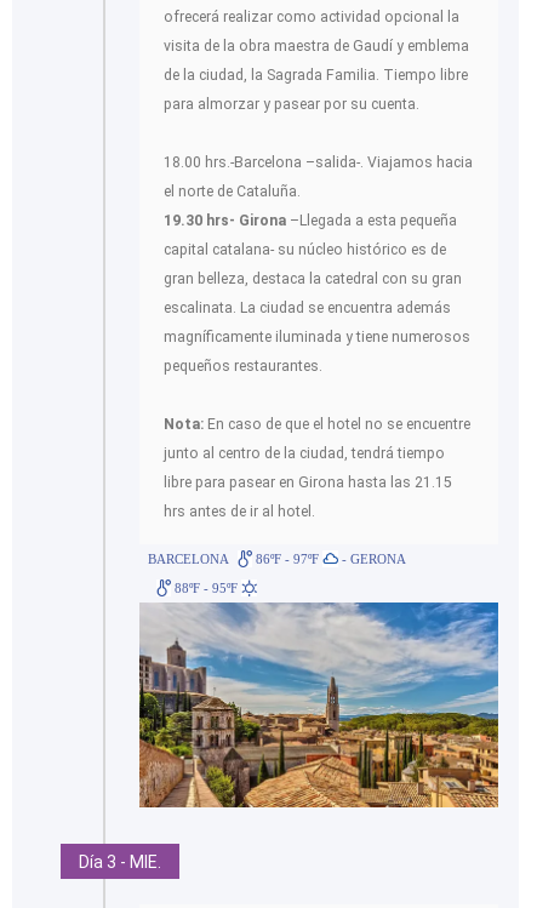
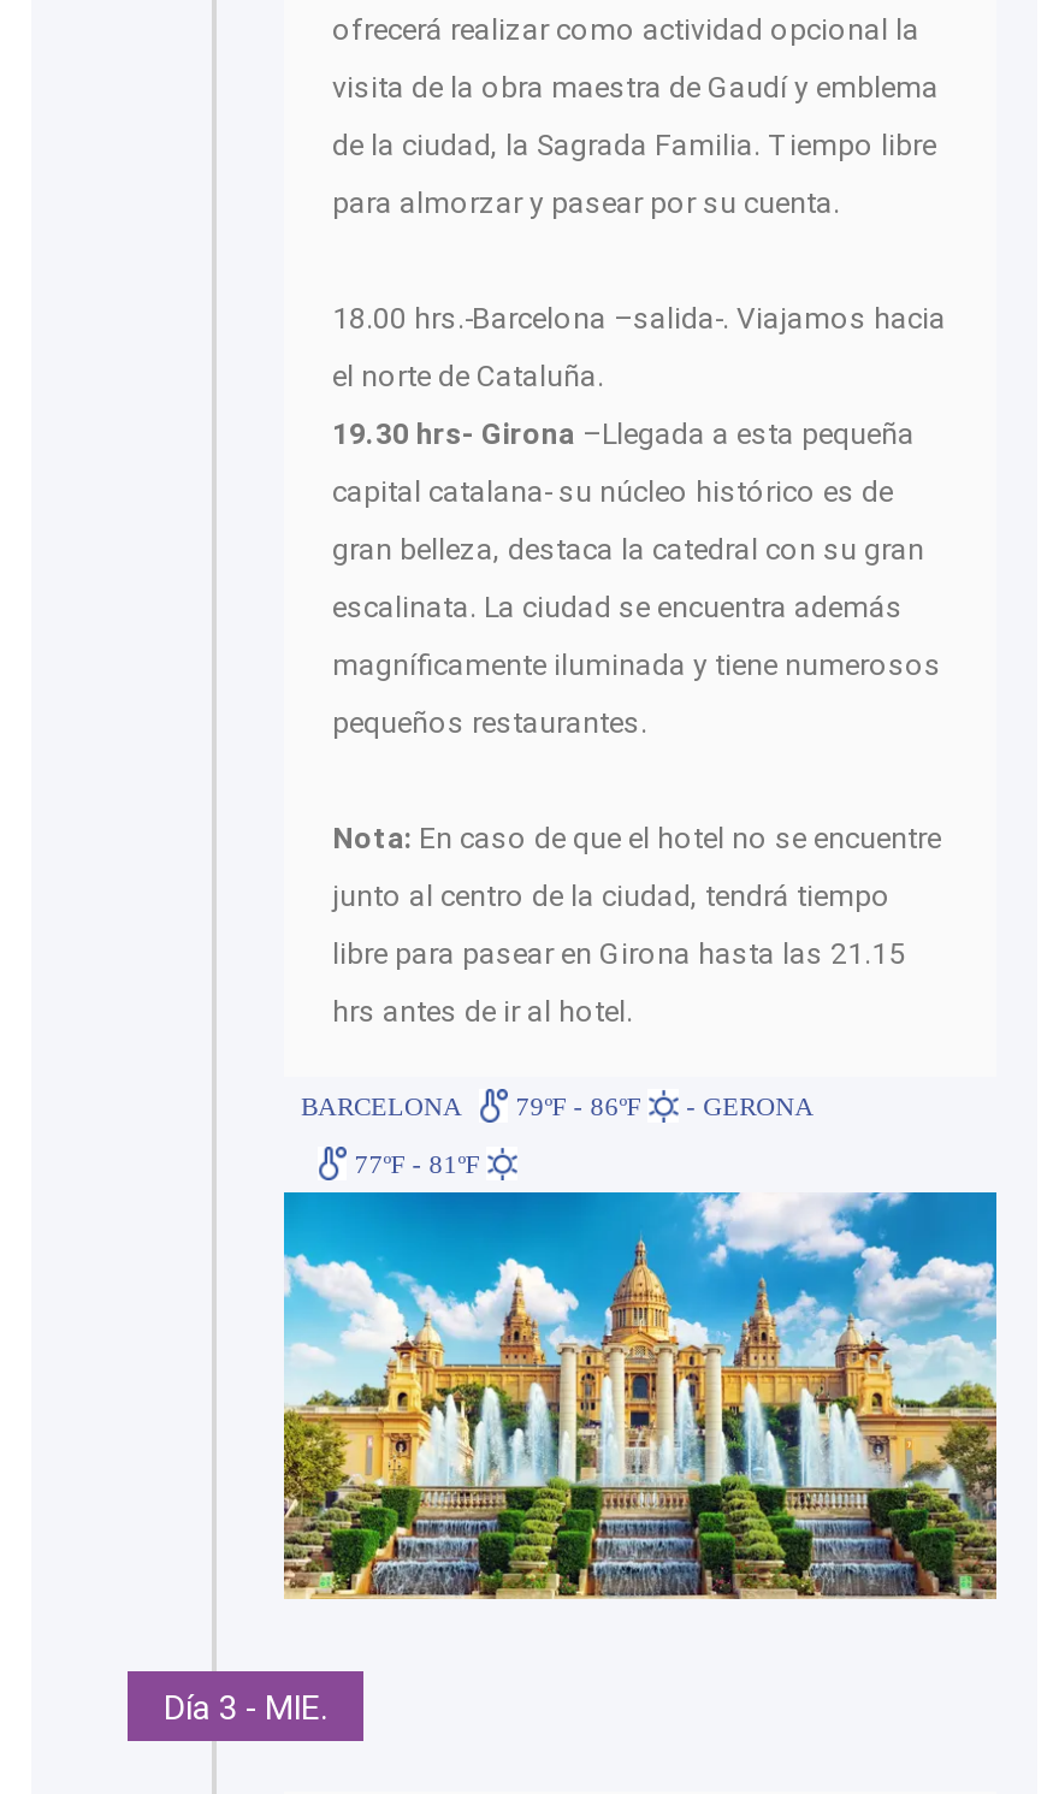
- BARCELONA 86ºF - 97ºF - GERONA
+ BARCELONA 79ºF - 86ºF - GERONA

- 88ºF - 95ºF
+ 77ºF - 81ºF

- [image]
+ [image]
